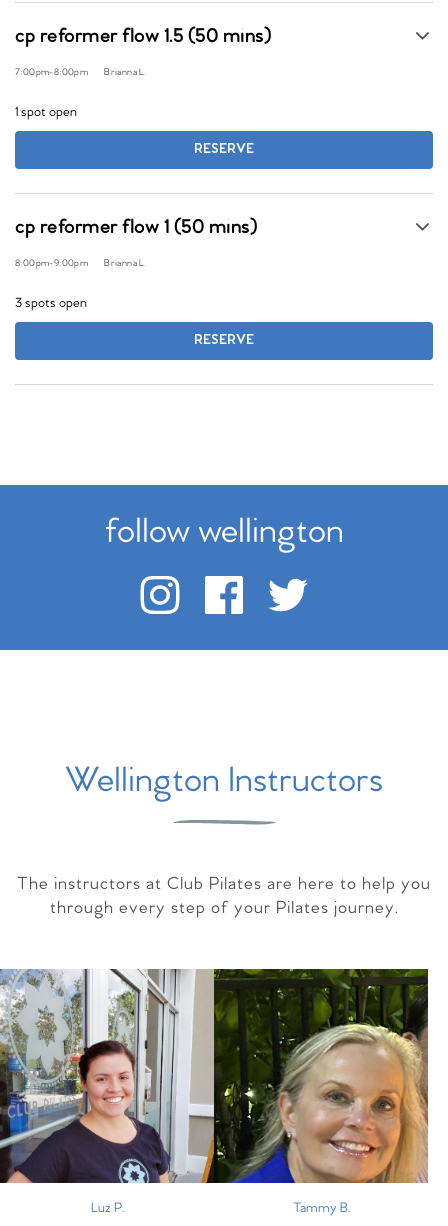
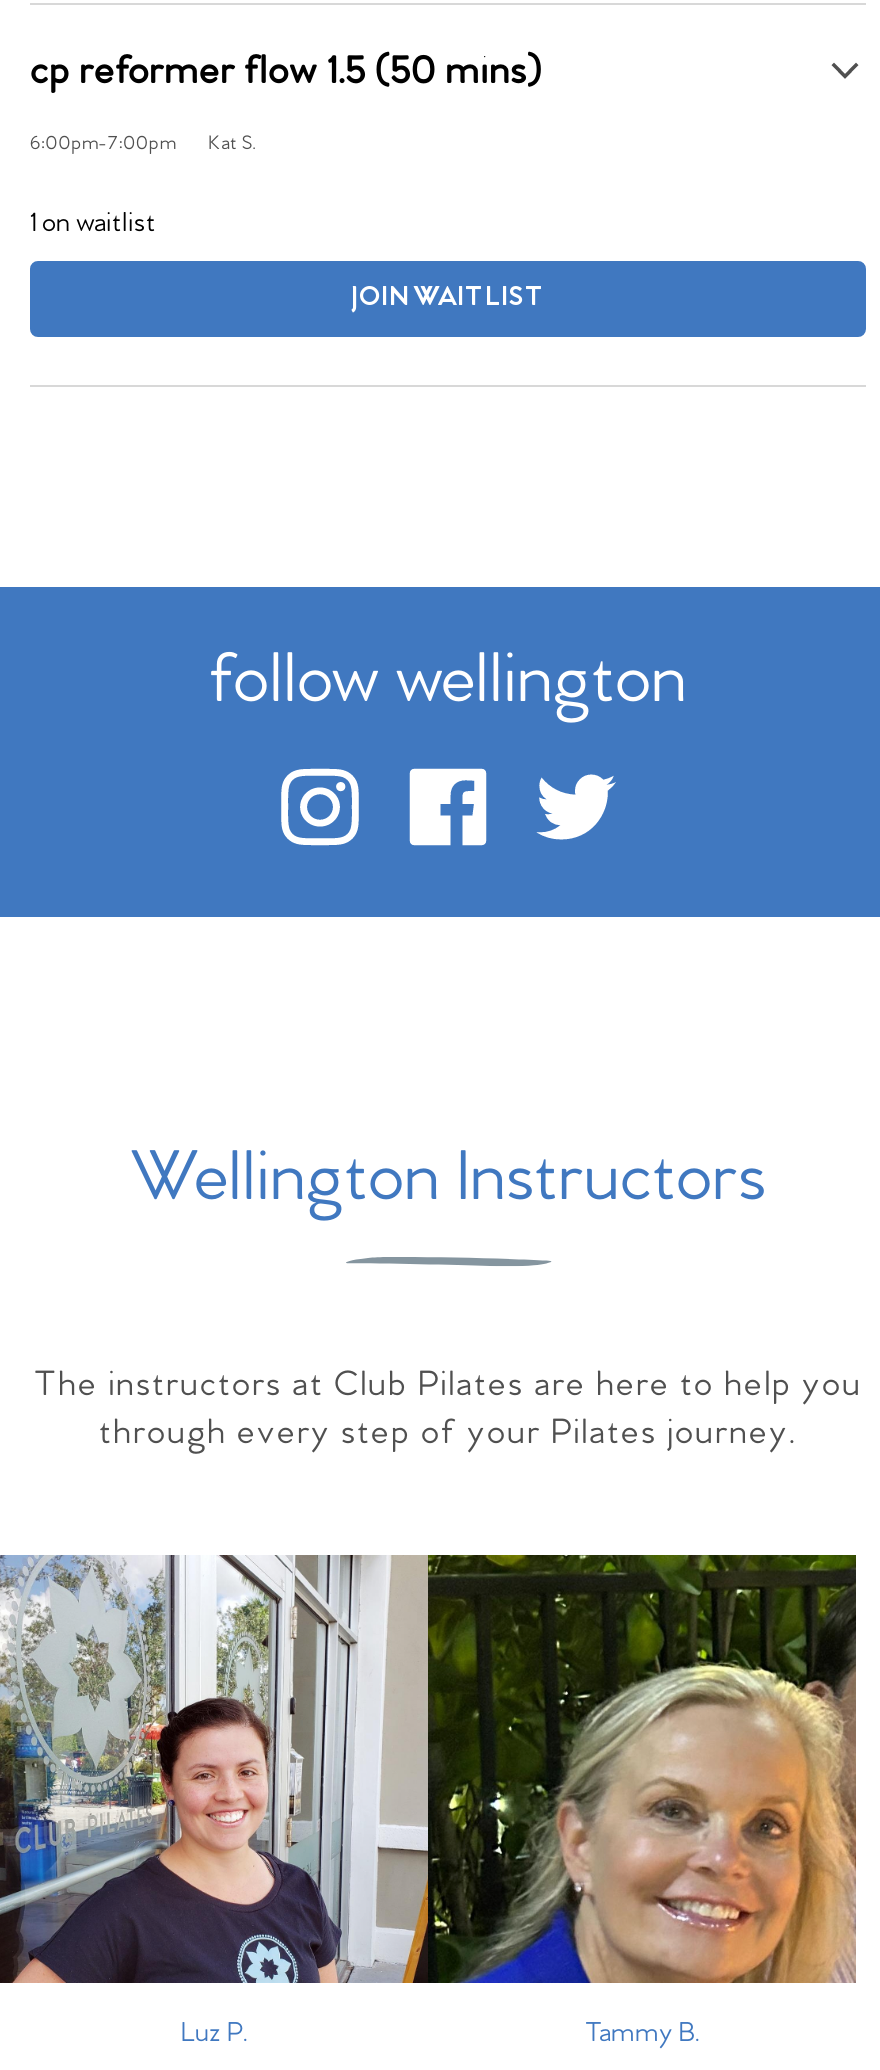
- 7:00pm-8:00pm
- Brianna L.
- 1 spot open
- RESERVE
- cp reformer flow 1 (50 mins)
- 8:00pm-9:00pm
- Brianna L.
- 3 spots open
- RESERVE
+ 6:00pm-7:00pm
+ Kat S.
+ 1 on waitlist
+ JOIN WAITLIST
